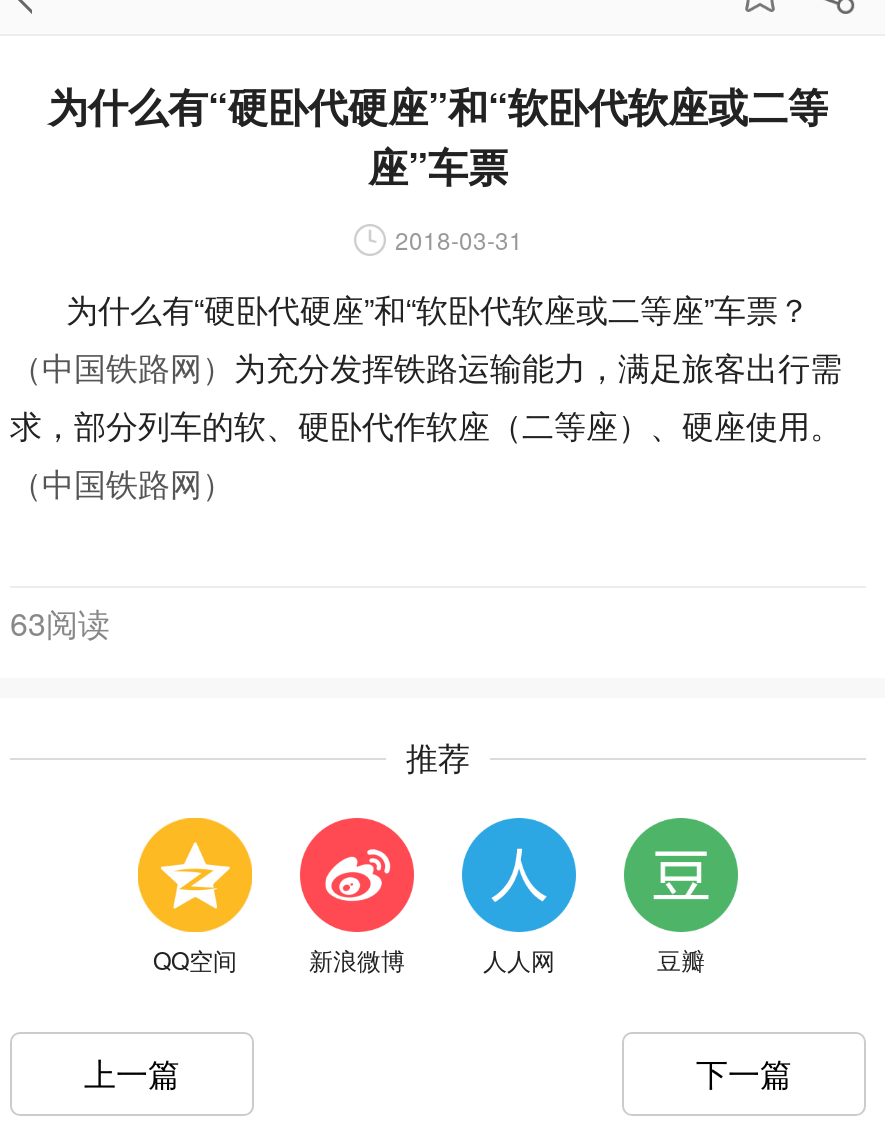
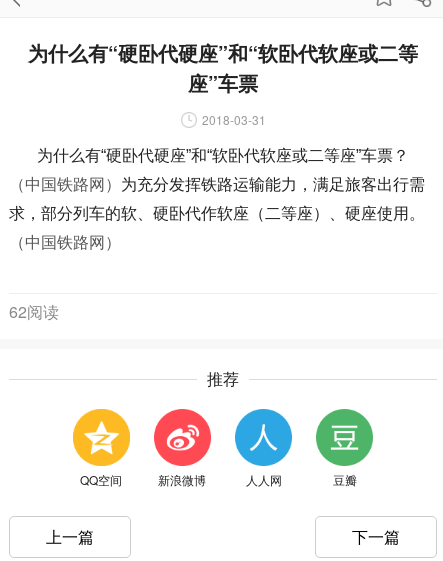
- 63阅读
+ 62阅读
